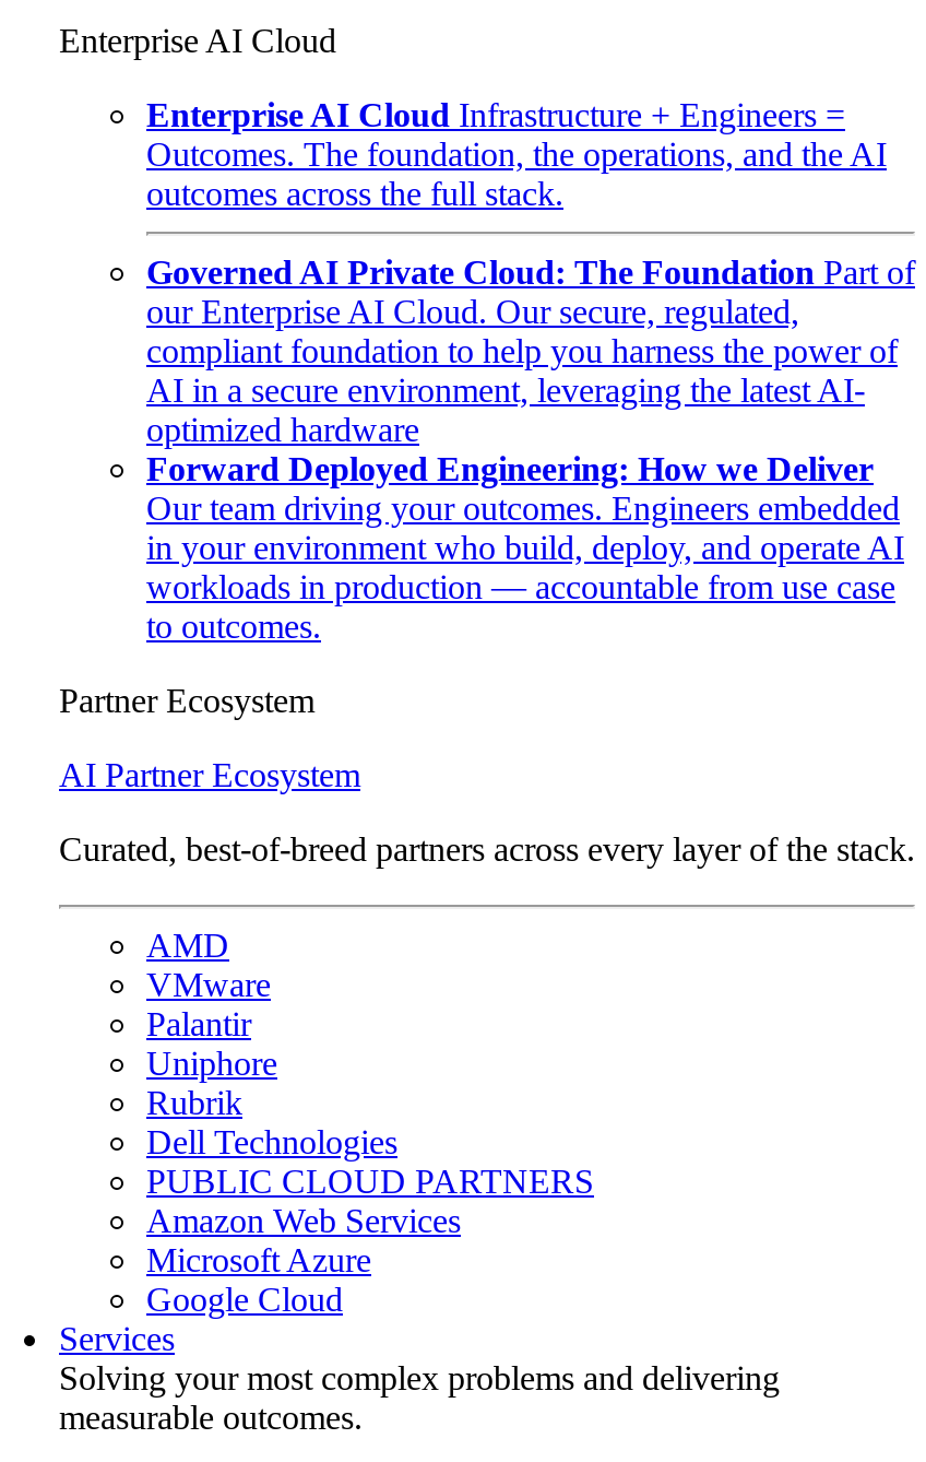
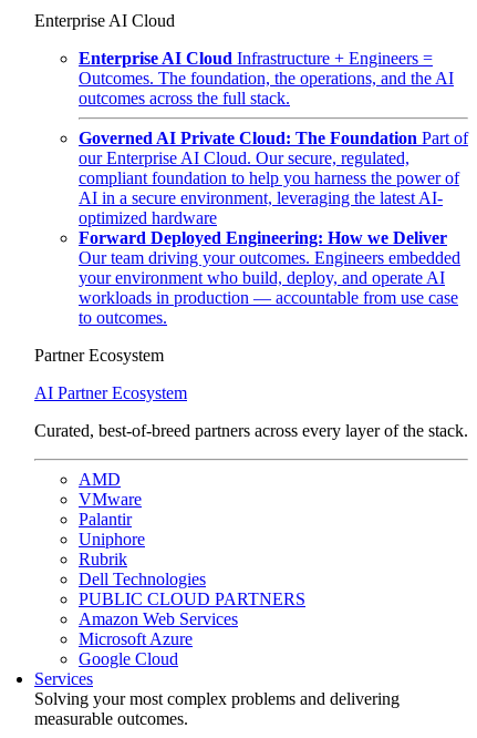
- in your environment who build, deploy, and operate AI
+ your environment who build, deploy, and operate AI
